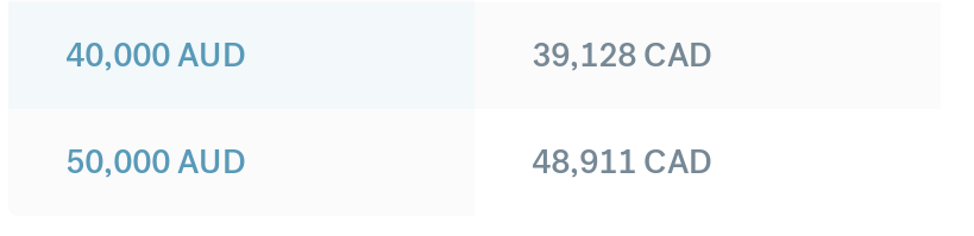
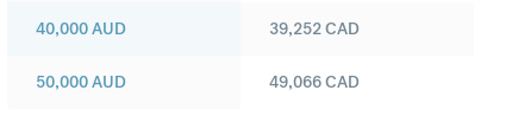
- 39,128 CAD
+ 39,252 CAD

- 48,911 CAD
+ 49,066 CAD
